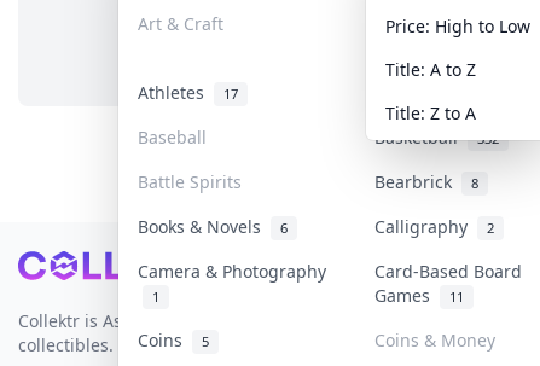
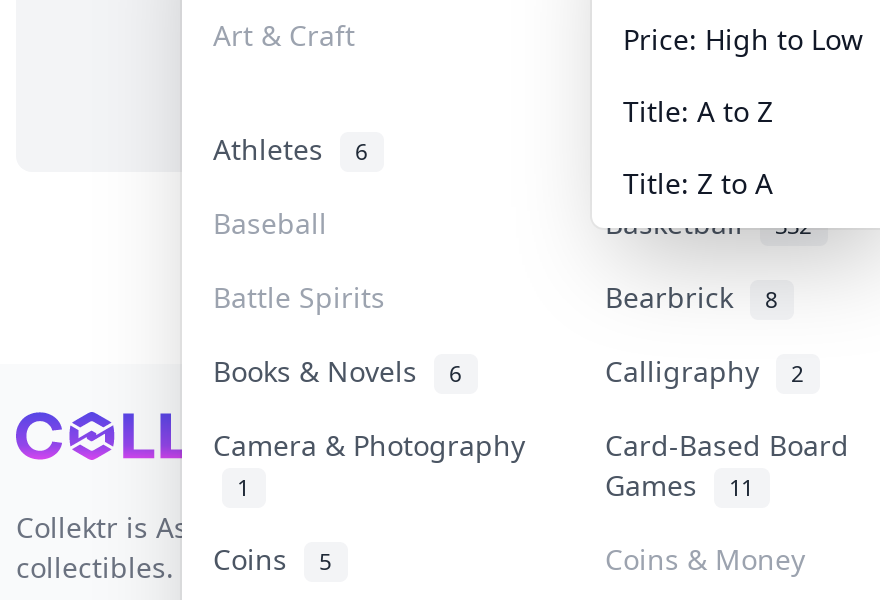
- Athletes 17
+ Athletes 6
